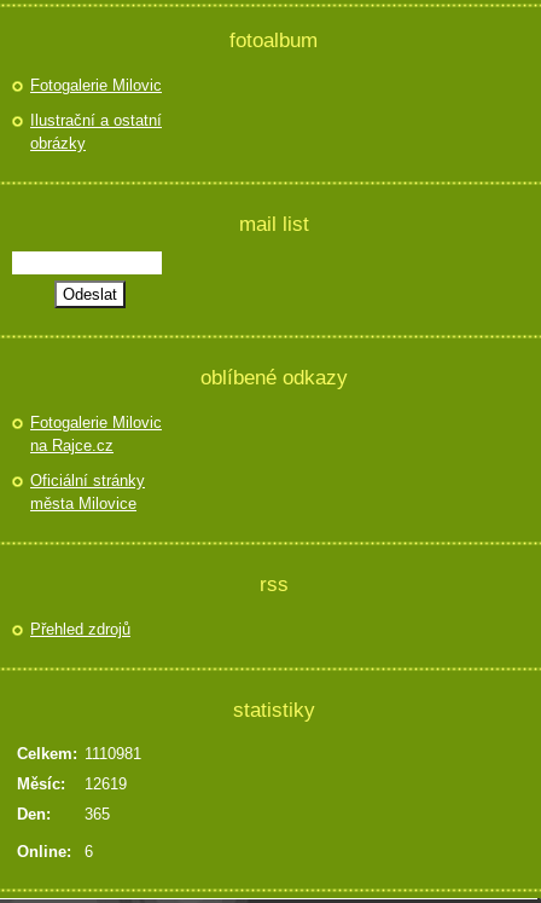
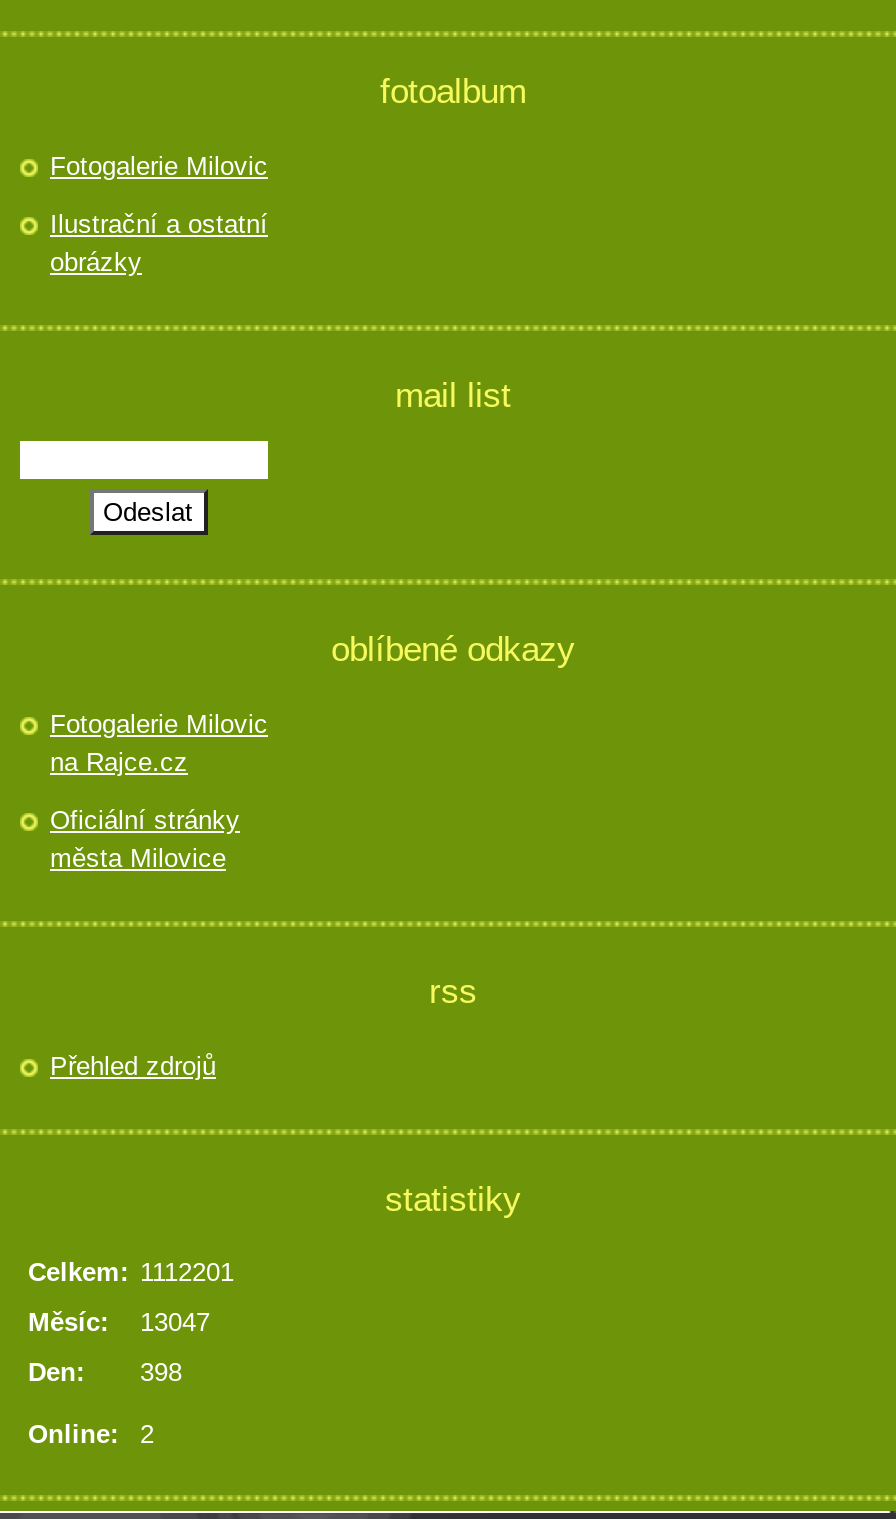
- Celkem: 1110981
+ Celkem: 1112201

- Měsíc: 12619
+ Měsíc: 13047

- Den: 365
+ Den: 398

- Online: 6
+ Online: 2
